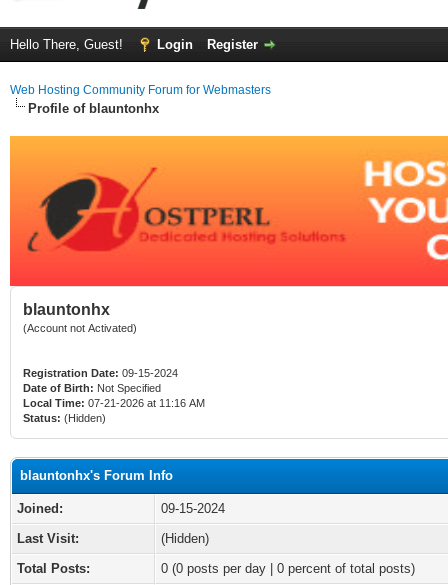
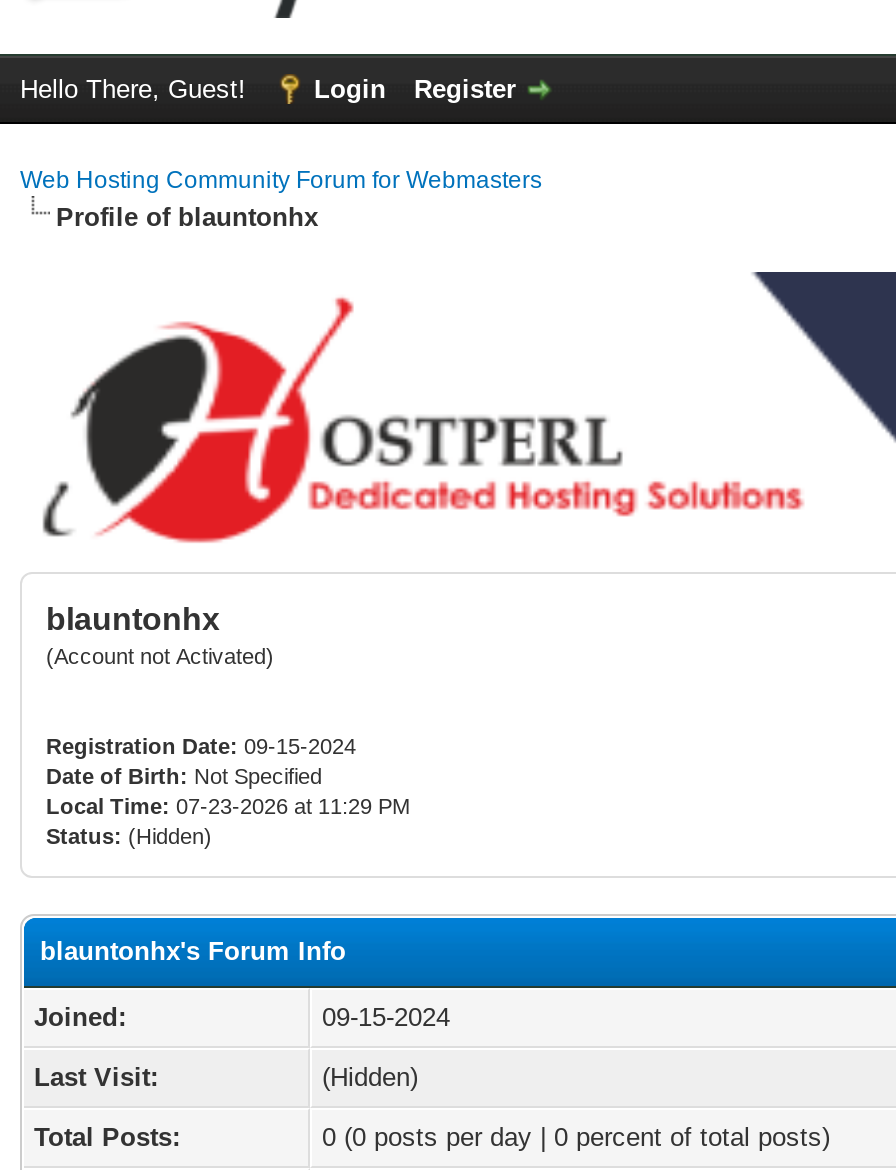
- [image]
+ [image]

- Local Time: 07-21-2026 at 11:16 AM
+ Local Time: 07-23-2026 at 11:29 PM
